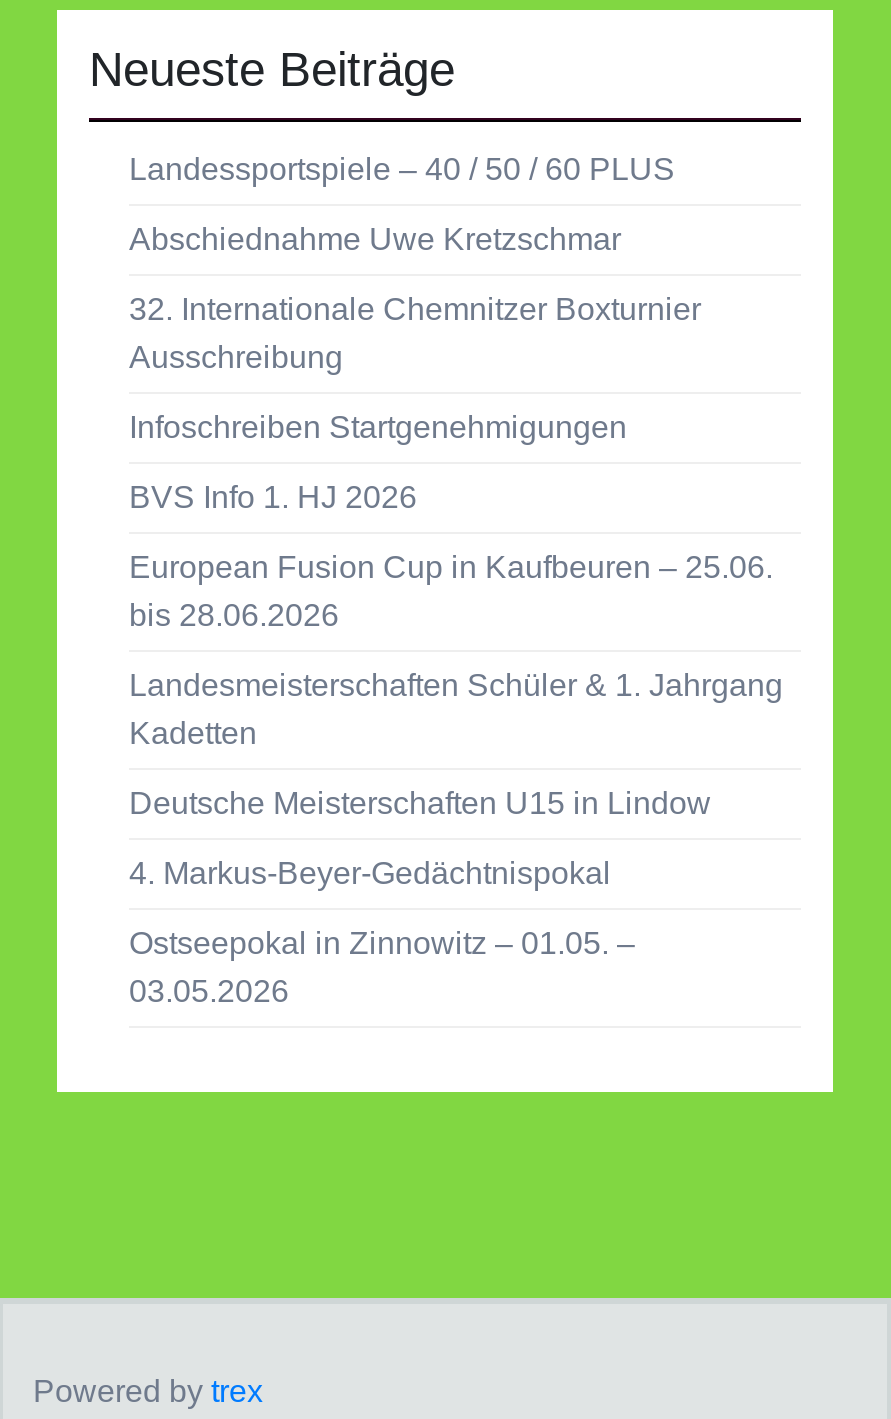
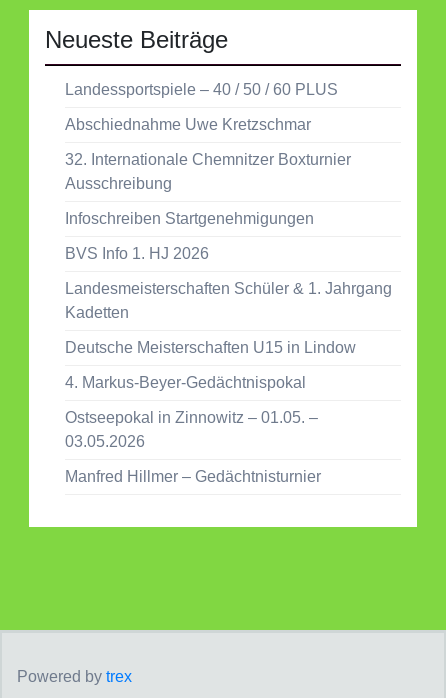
- European Fusion Cup in Kaufbeuren – 25.06.
- bis 28.06.2026

moved up: Landesmeisterschaften Schüler & 1. Jahrgang | Kadetten | Deutsche Meisterschaften U15 in Lindow | 4. Markus-Beyer-Gedächtnispokal | Ostseepokal in Zinnowitz – 01.05. – | 03.05.2026

+ Manfred Hillmer – Gedächtnisturnier
